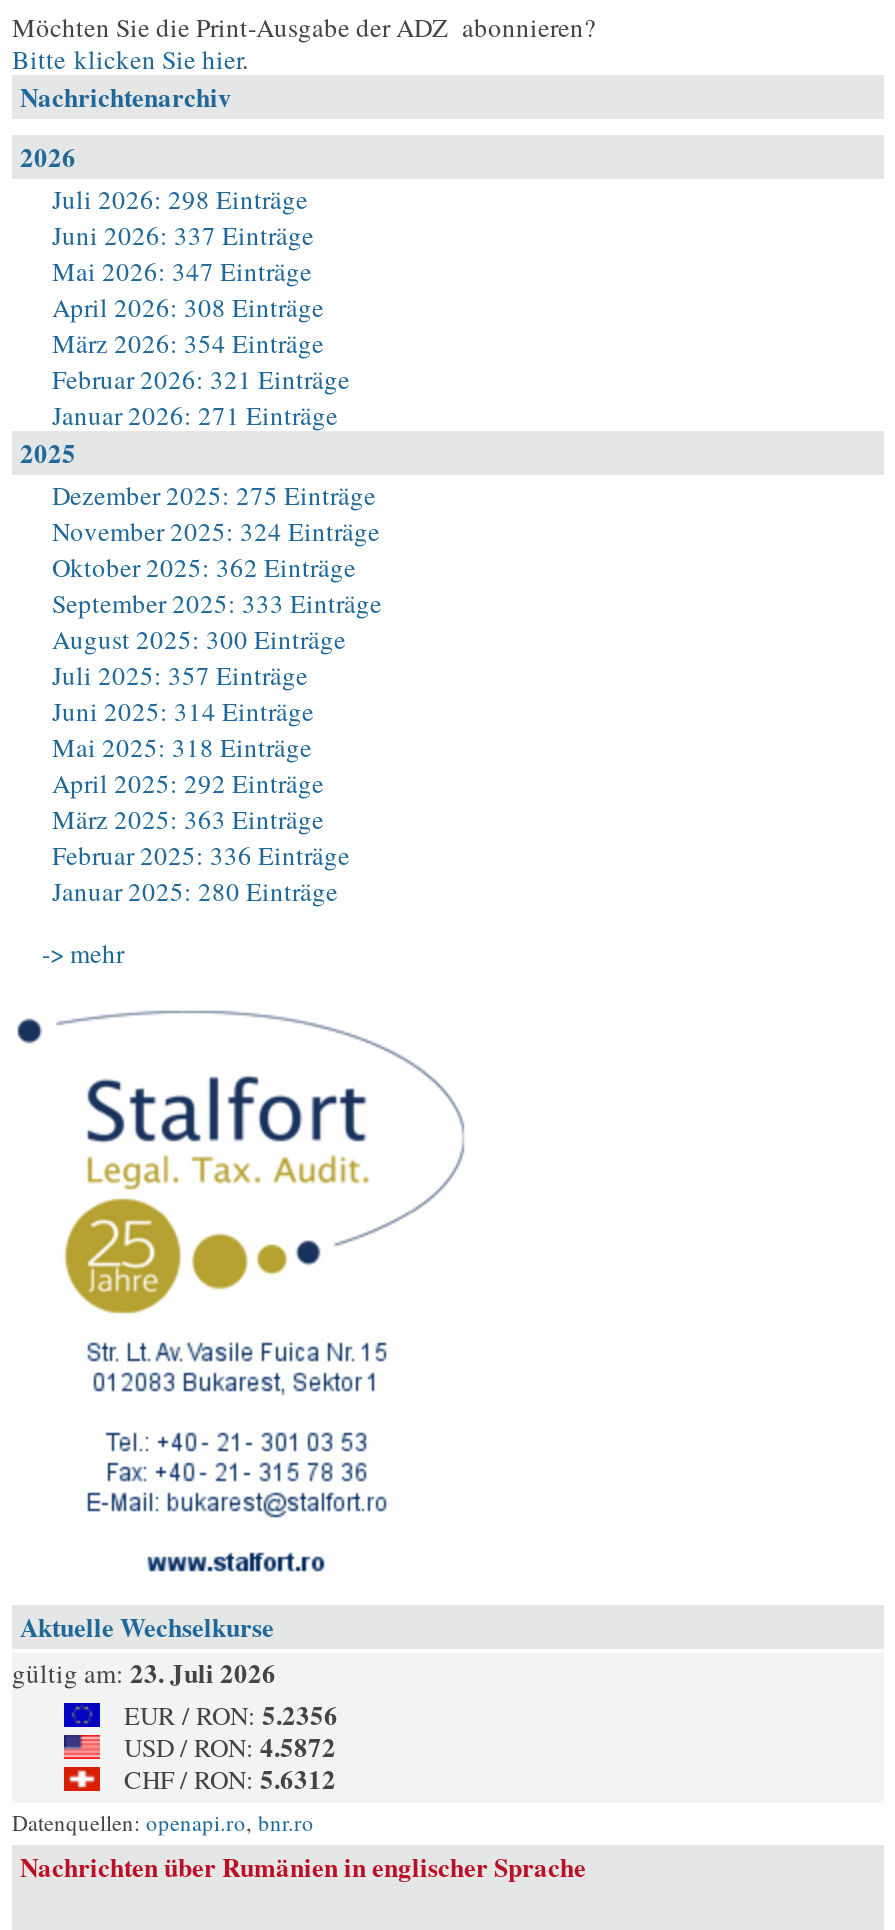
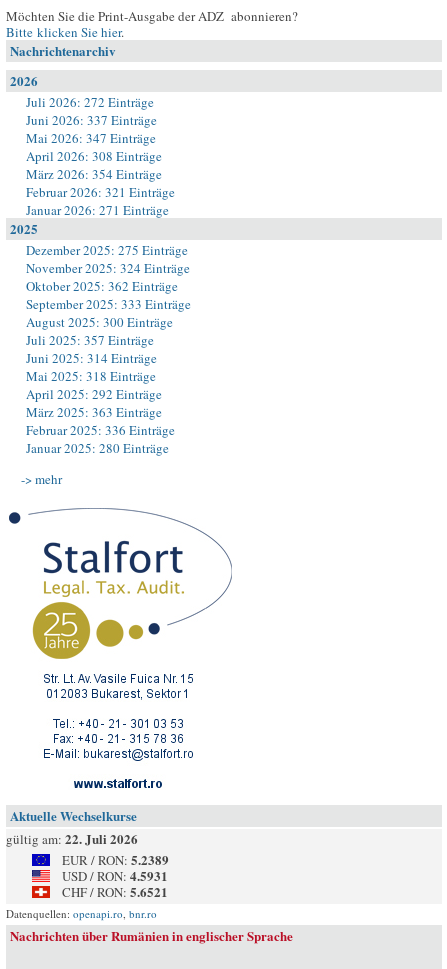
- Juli 2026: 298 Einträge
+ Juli 2026: 272 Einträge

- gültig am: 23. Juli 2026
+ gültig am: 22. Juli 2026

- EUR / RON: 5.2356
+ EUR / RON: 5.2389

- USD / RON: 4.5872
+ USD / RON: 4.5931

- CHF / RON: 5.6312
+ CHF / RON: 5.6521
